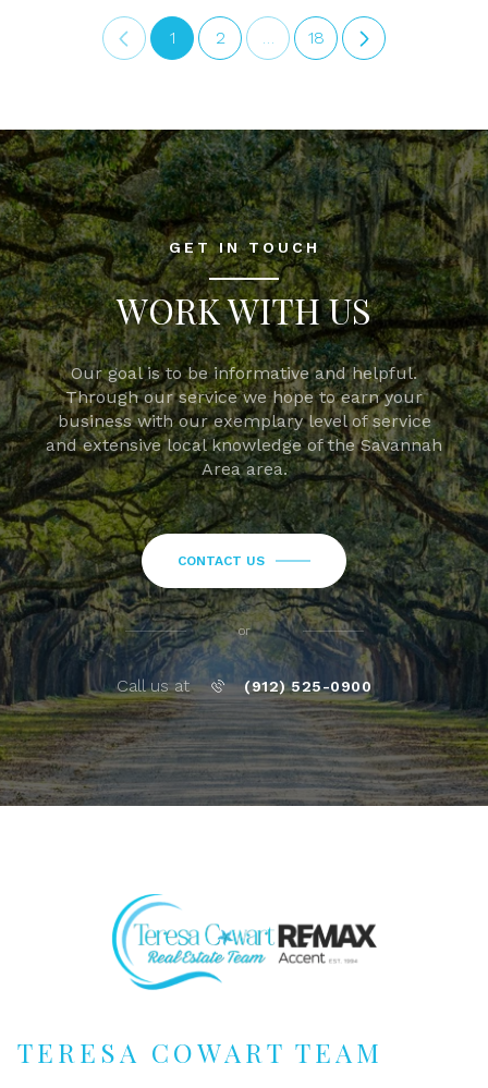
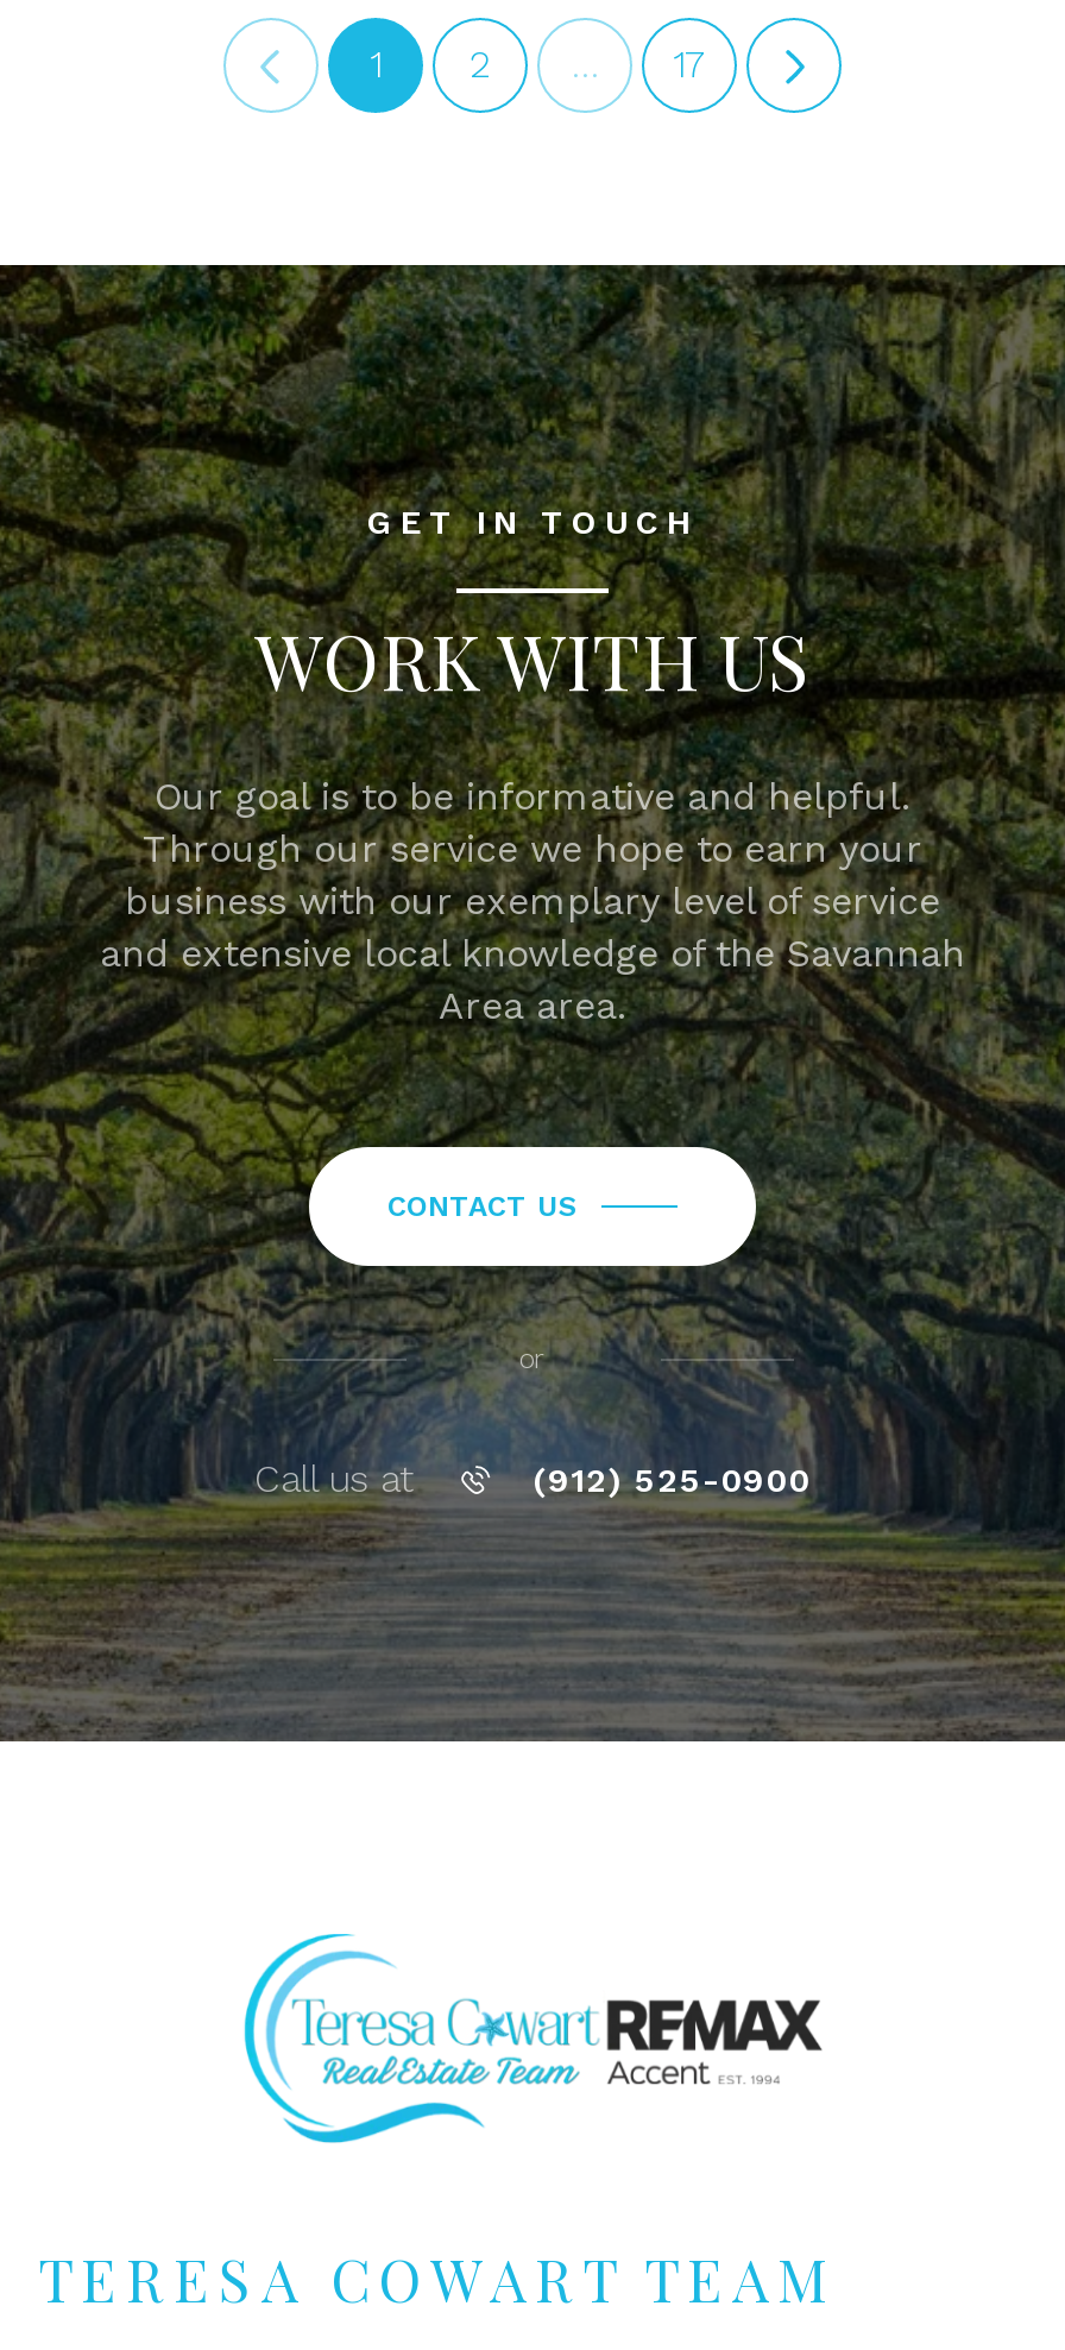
- 18
+ 17
